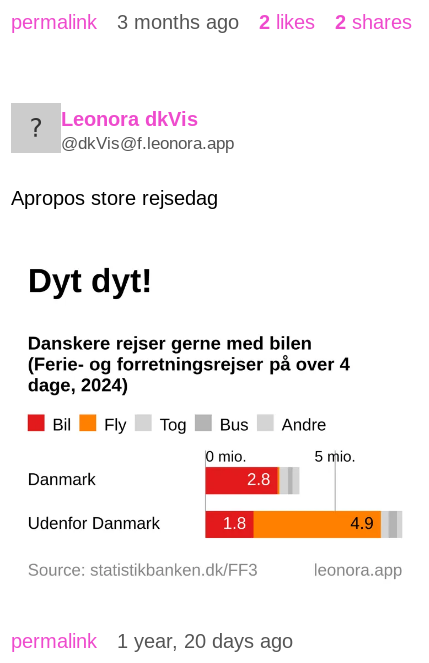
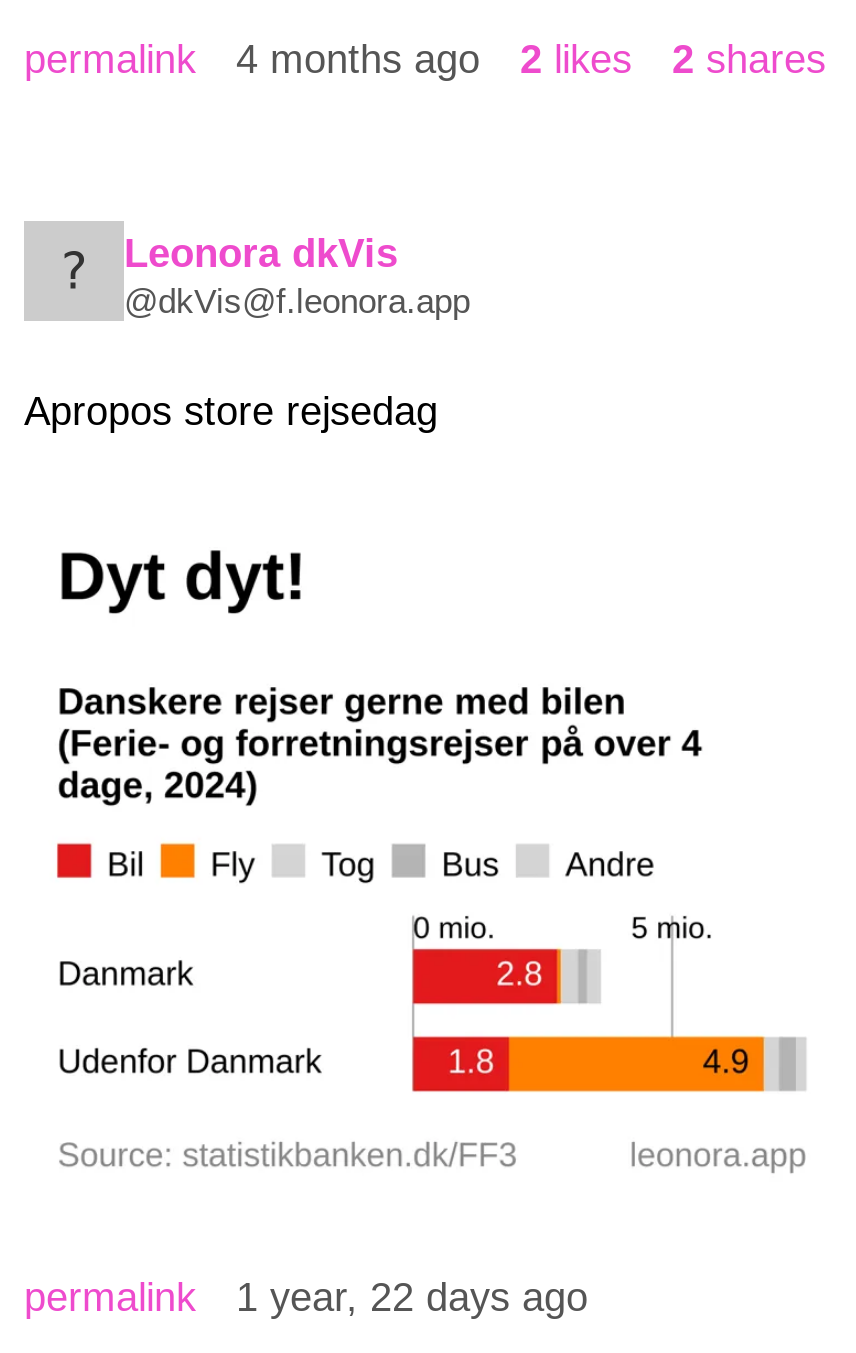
- permalink 3 months ago 2 likes 2 shares
+ permalink 4 months ago 2 likes 2 shares

- permalink 1 year, 20 days ago
+ permalink 1 year, 22 days ago
